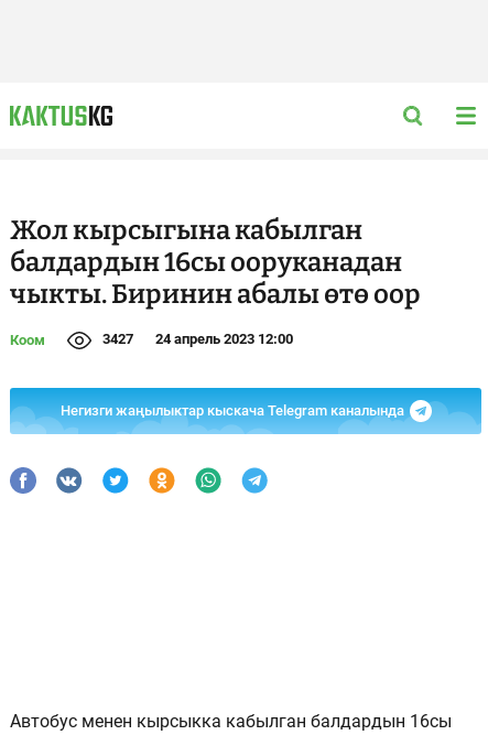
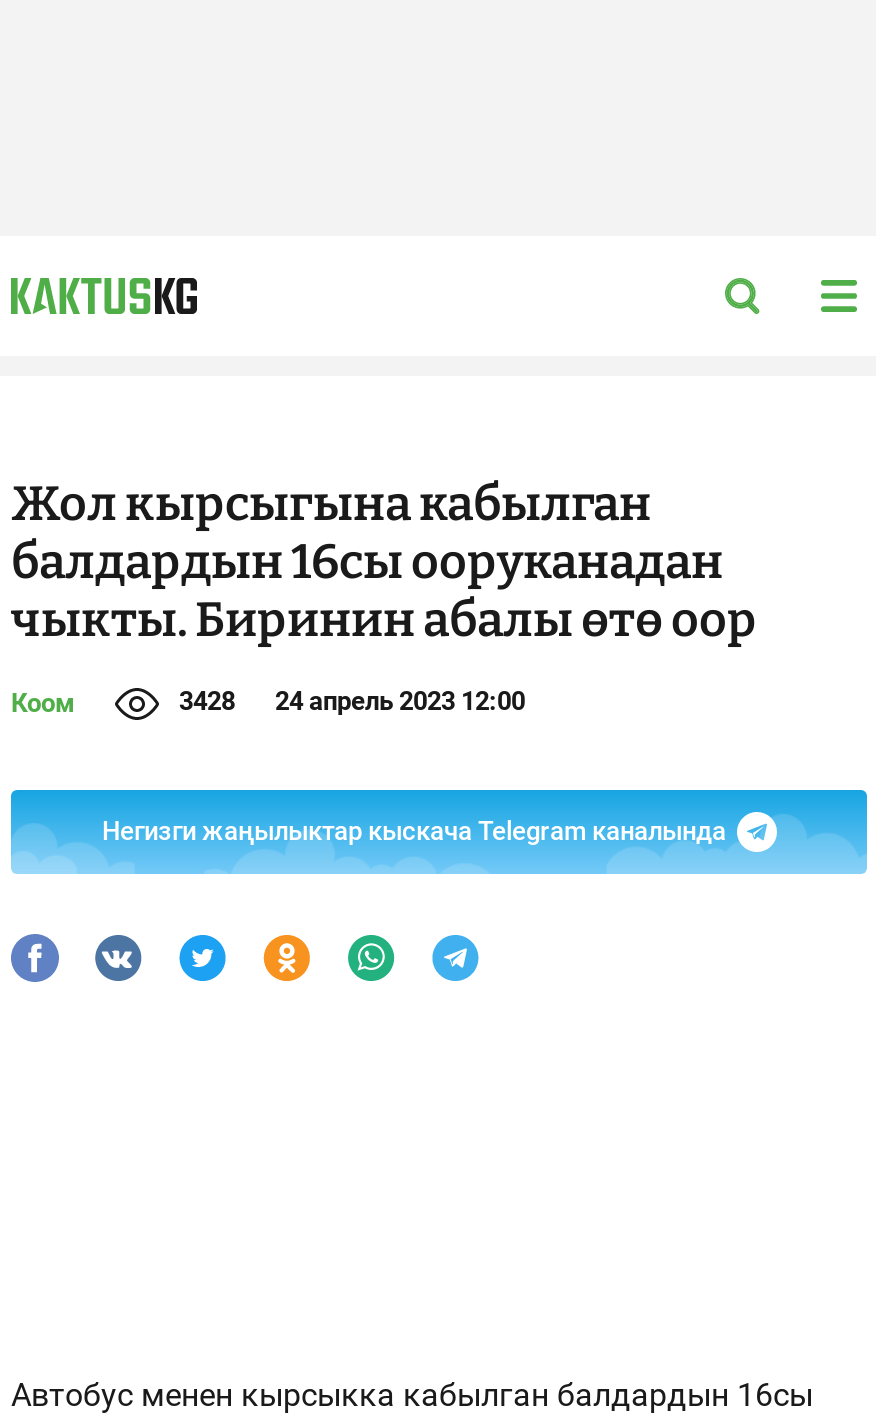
- 3427 24 апрель 2023 12:00
+ 3428 24 апрель 2023 12:00
